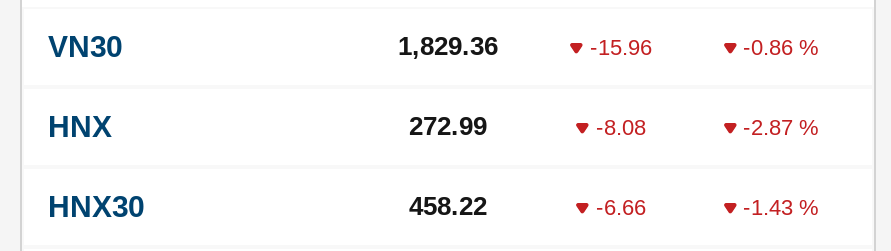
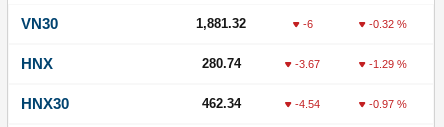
- 1,829.36
+ 1,881.32

- -15.96
+ -6

- -0.86 %
+ -0.32 %

- 272.99
+ 280.74

- -8.08
+ -3.67

- -2.87 %
+ -1.29 %

- 458.22
+ 462.34

- -6.66
+ -4.54

- -1.43 %
+ -0.97 %
